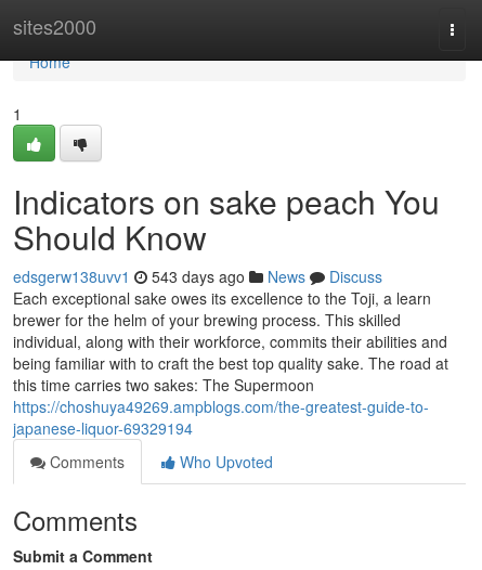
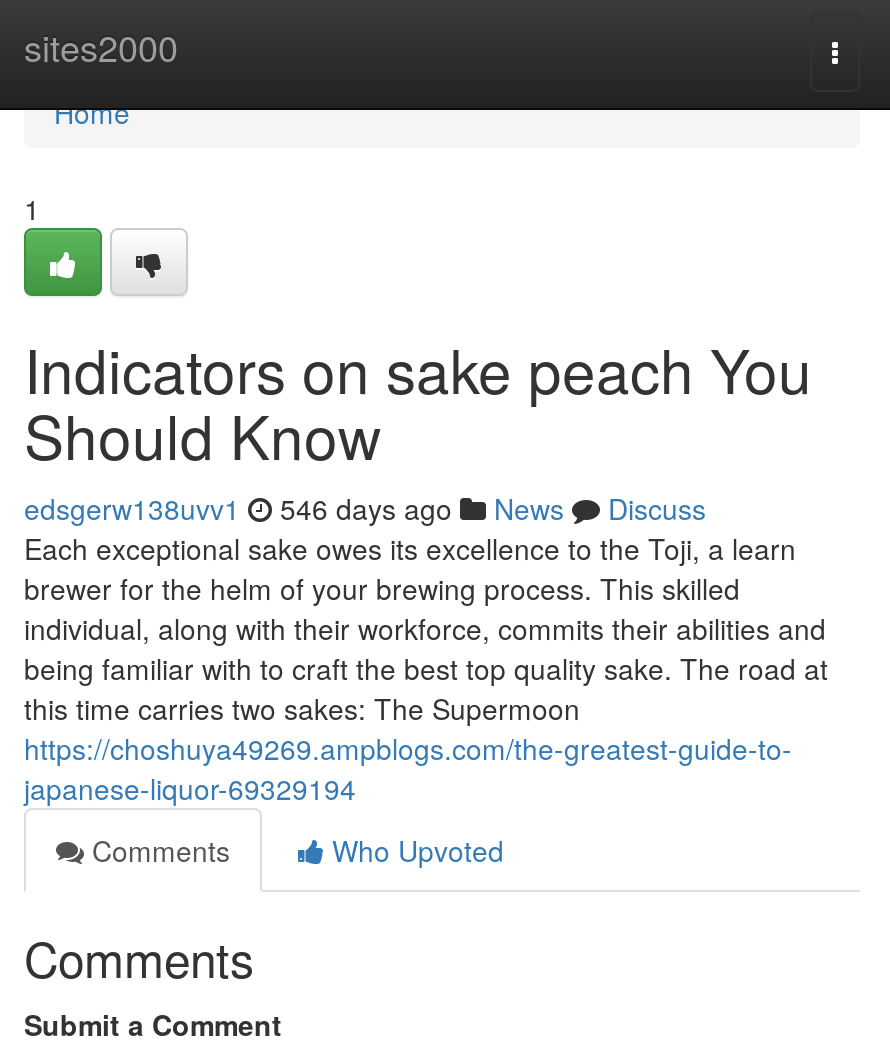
- edsgerw138uvv1 543 days ago News Discuss
+ edsgerw138uvv1 546 days ago News Discuss
